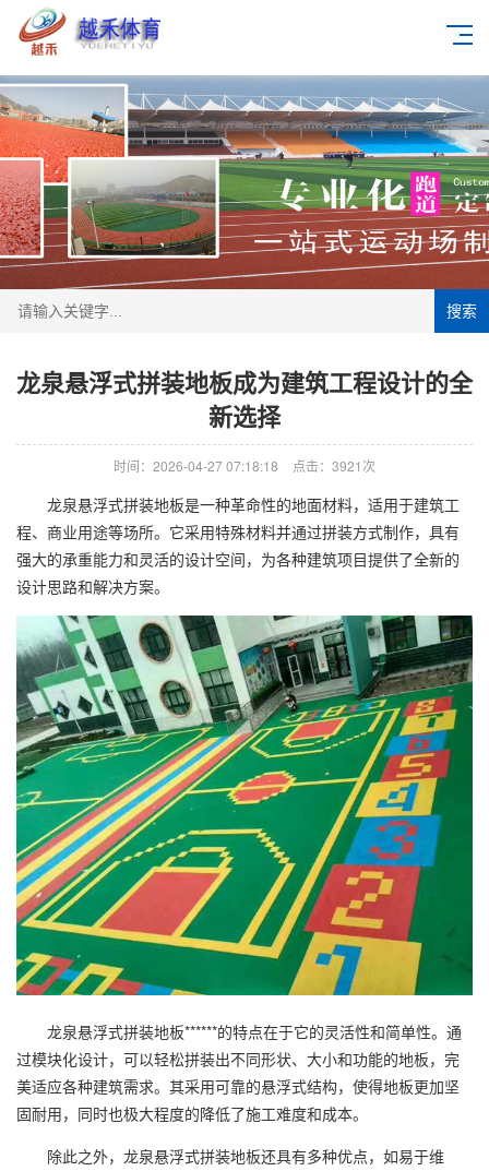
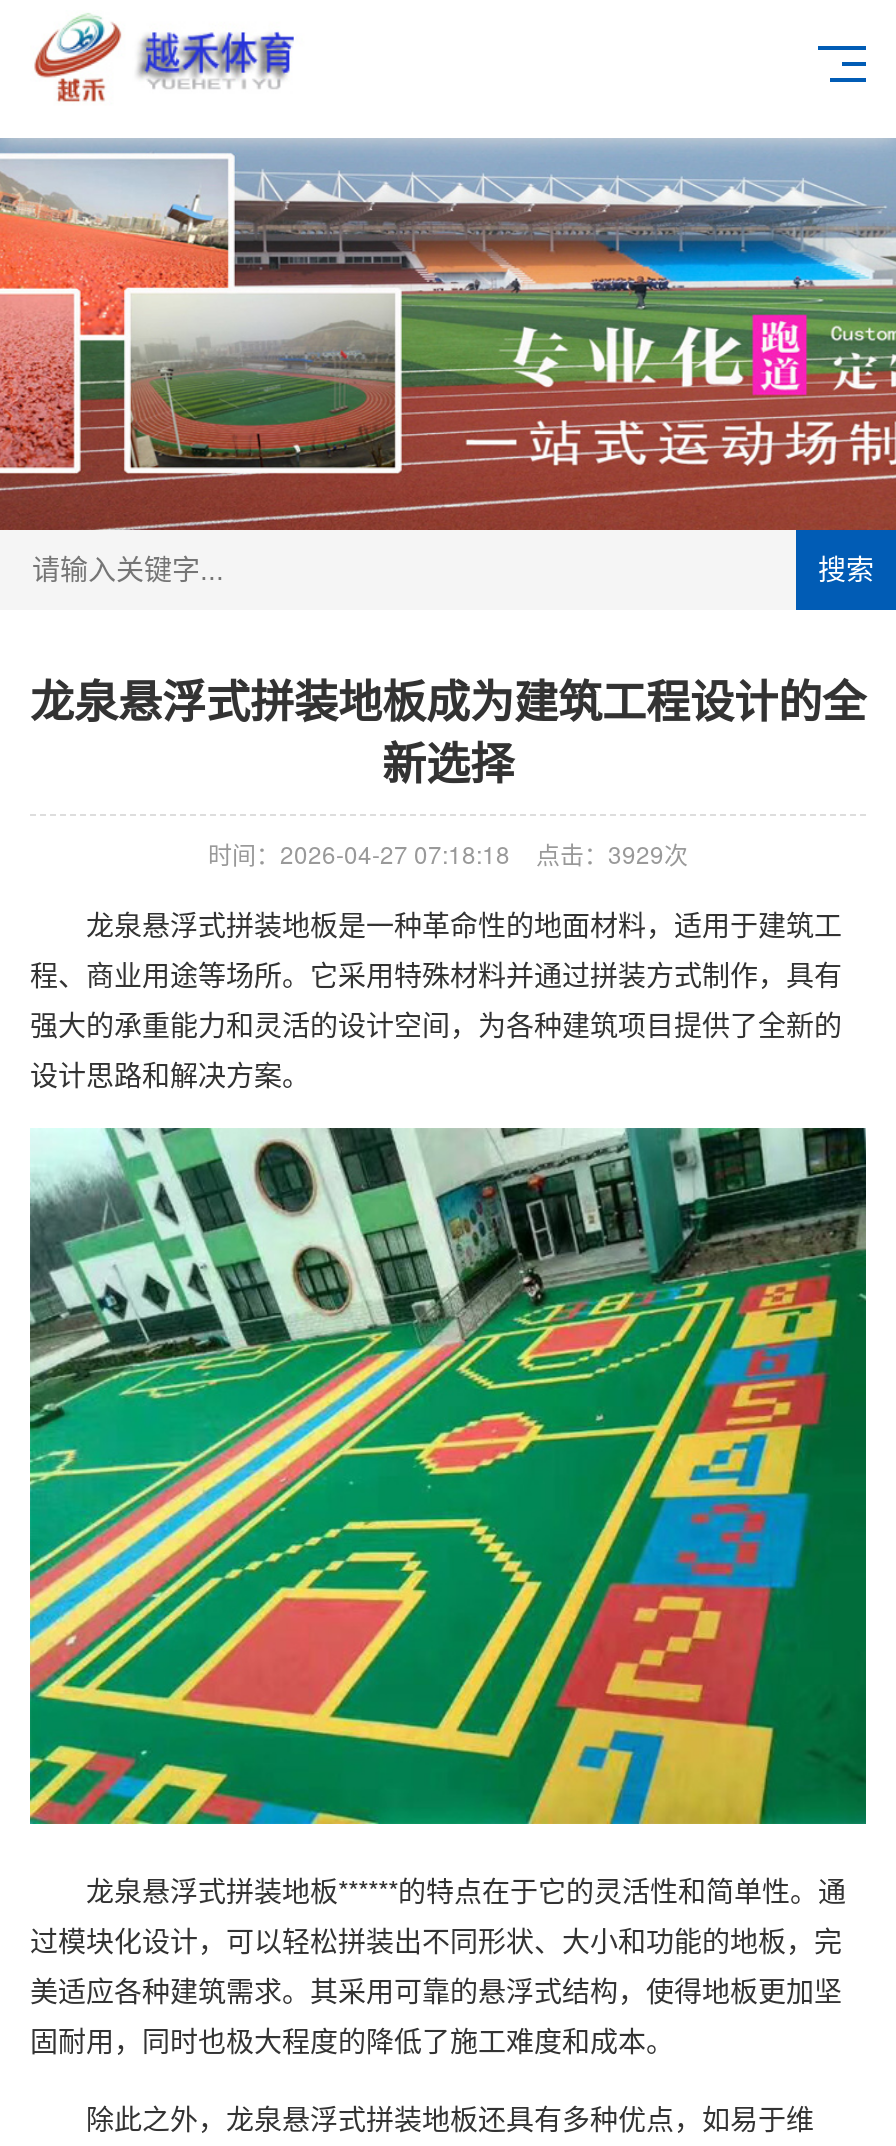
- 时间：2026-04-27 07:18:18 点击：3921次
+ 时间：2026-04-27 07:18:18 点击：3929次
